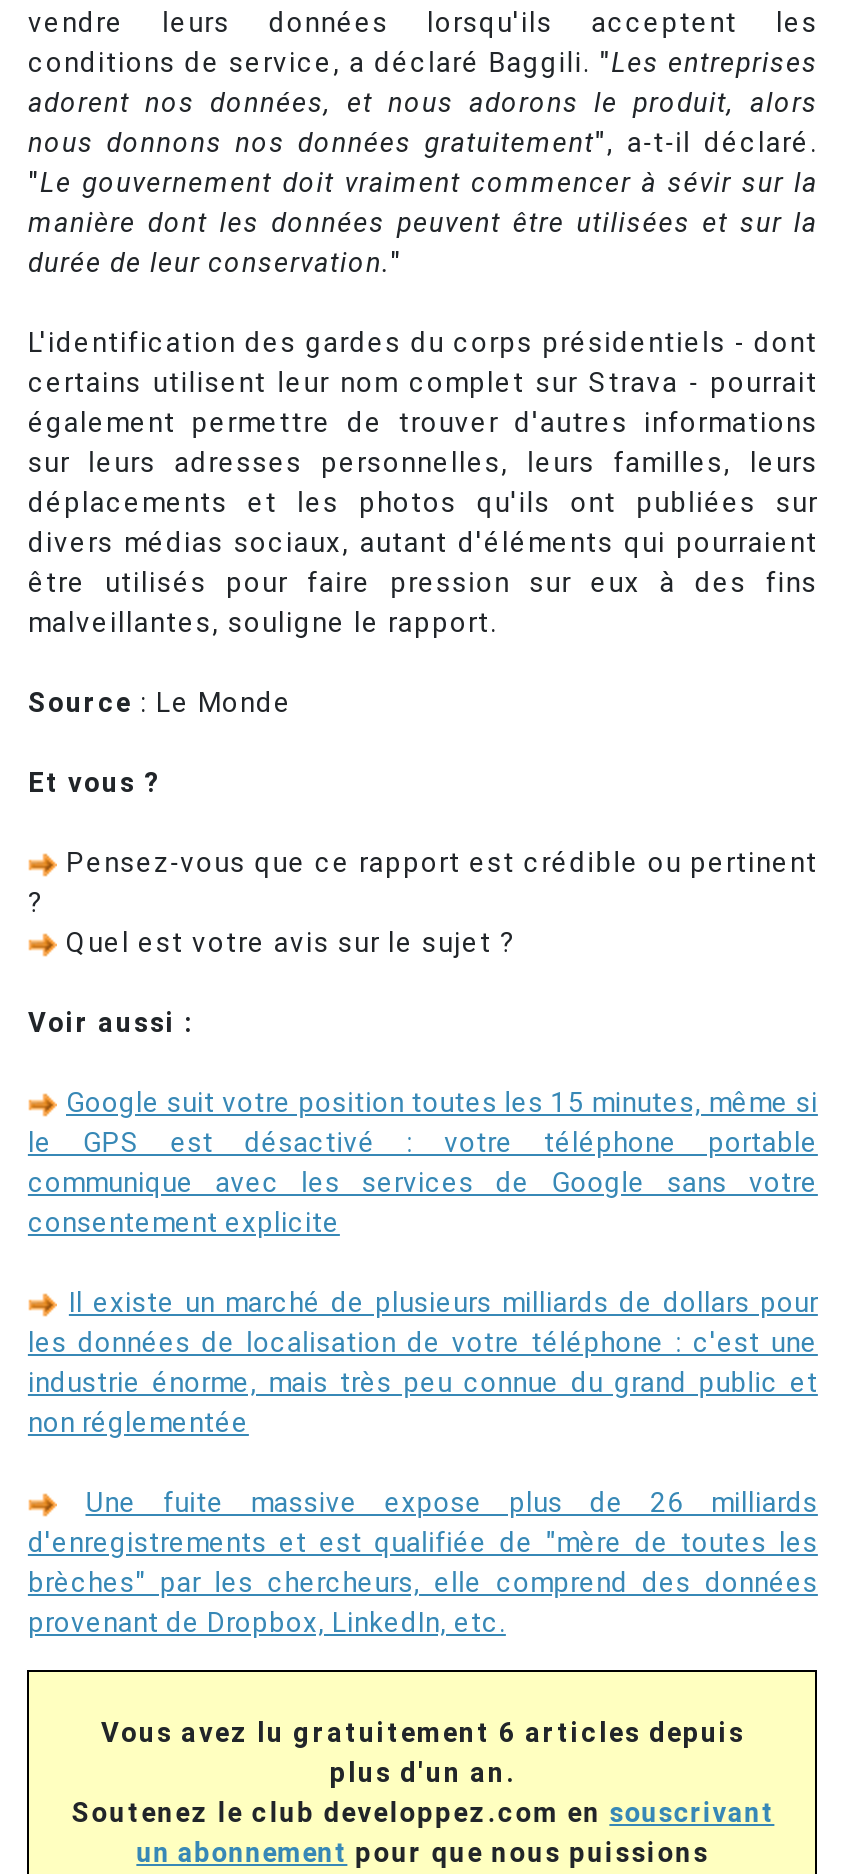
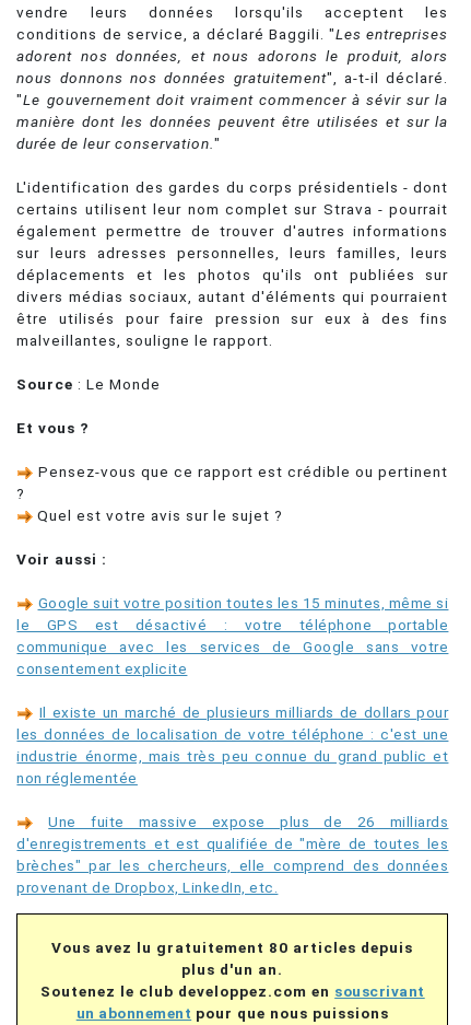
- Vous avez lu gratuitement 6 articles depuis
+ Vous avez lu gratuitement 80 articles depuis
